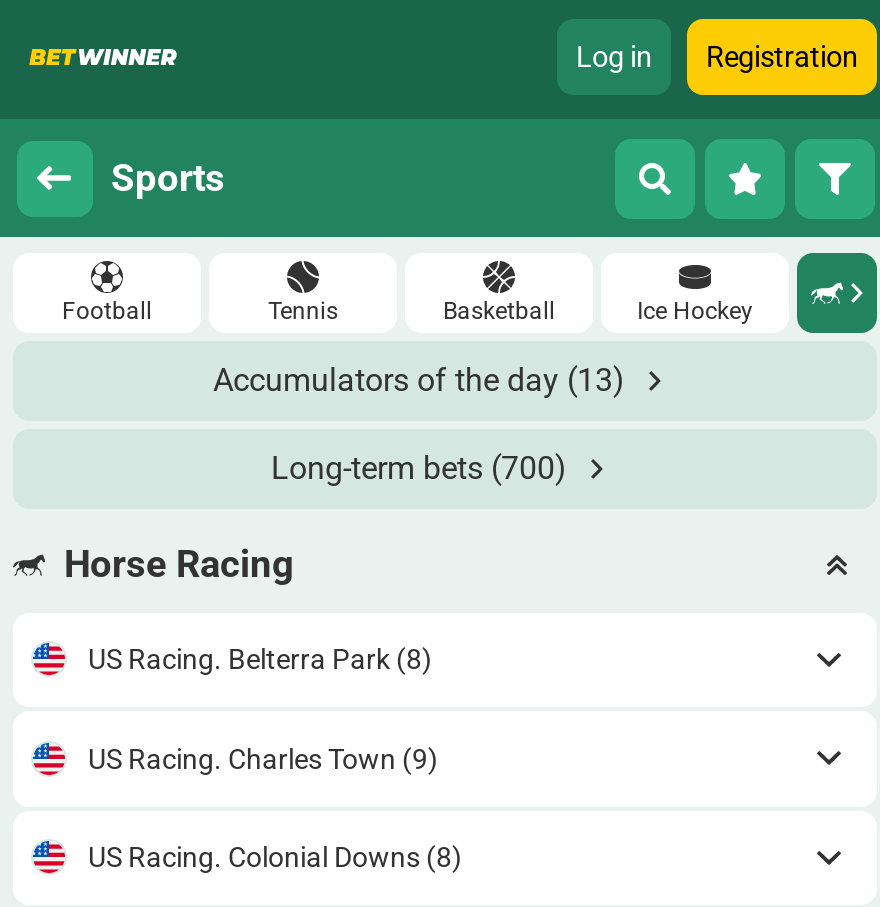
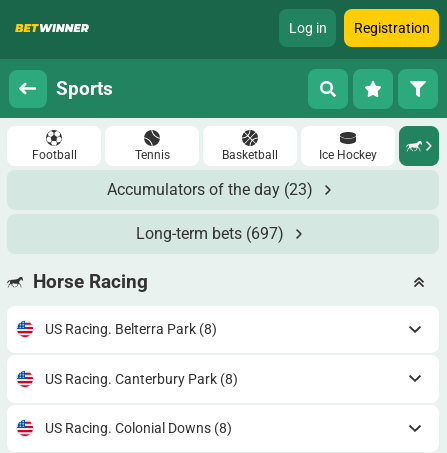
- Accumulators of the day (13)
+ Accumulators of the day (23)

- Long-term bets (700)
+ Long-term bets (697)

- US Racing. Charles Town (9)
+ US Racing. Canterbury Park (8)
